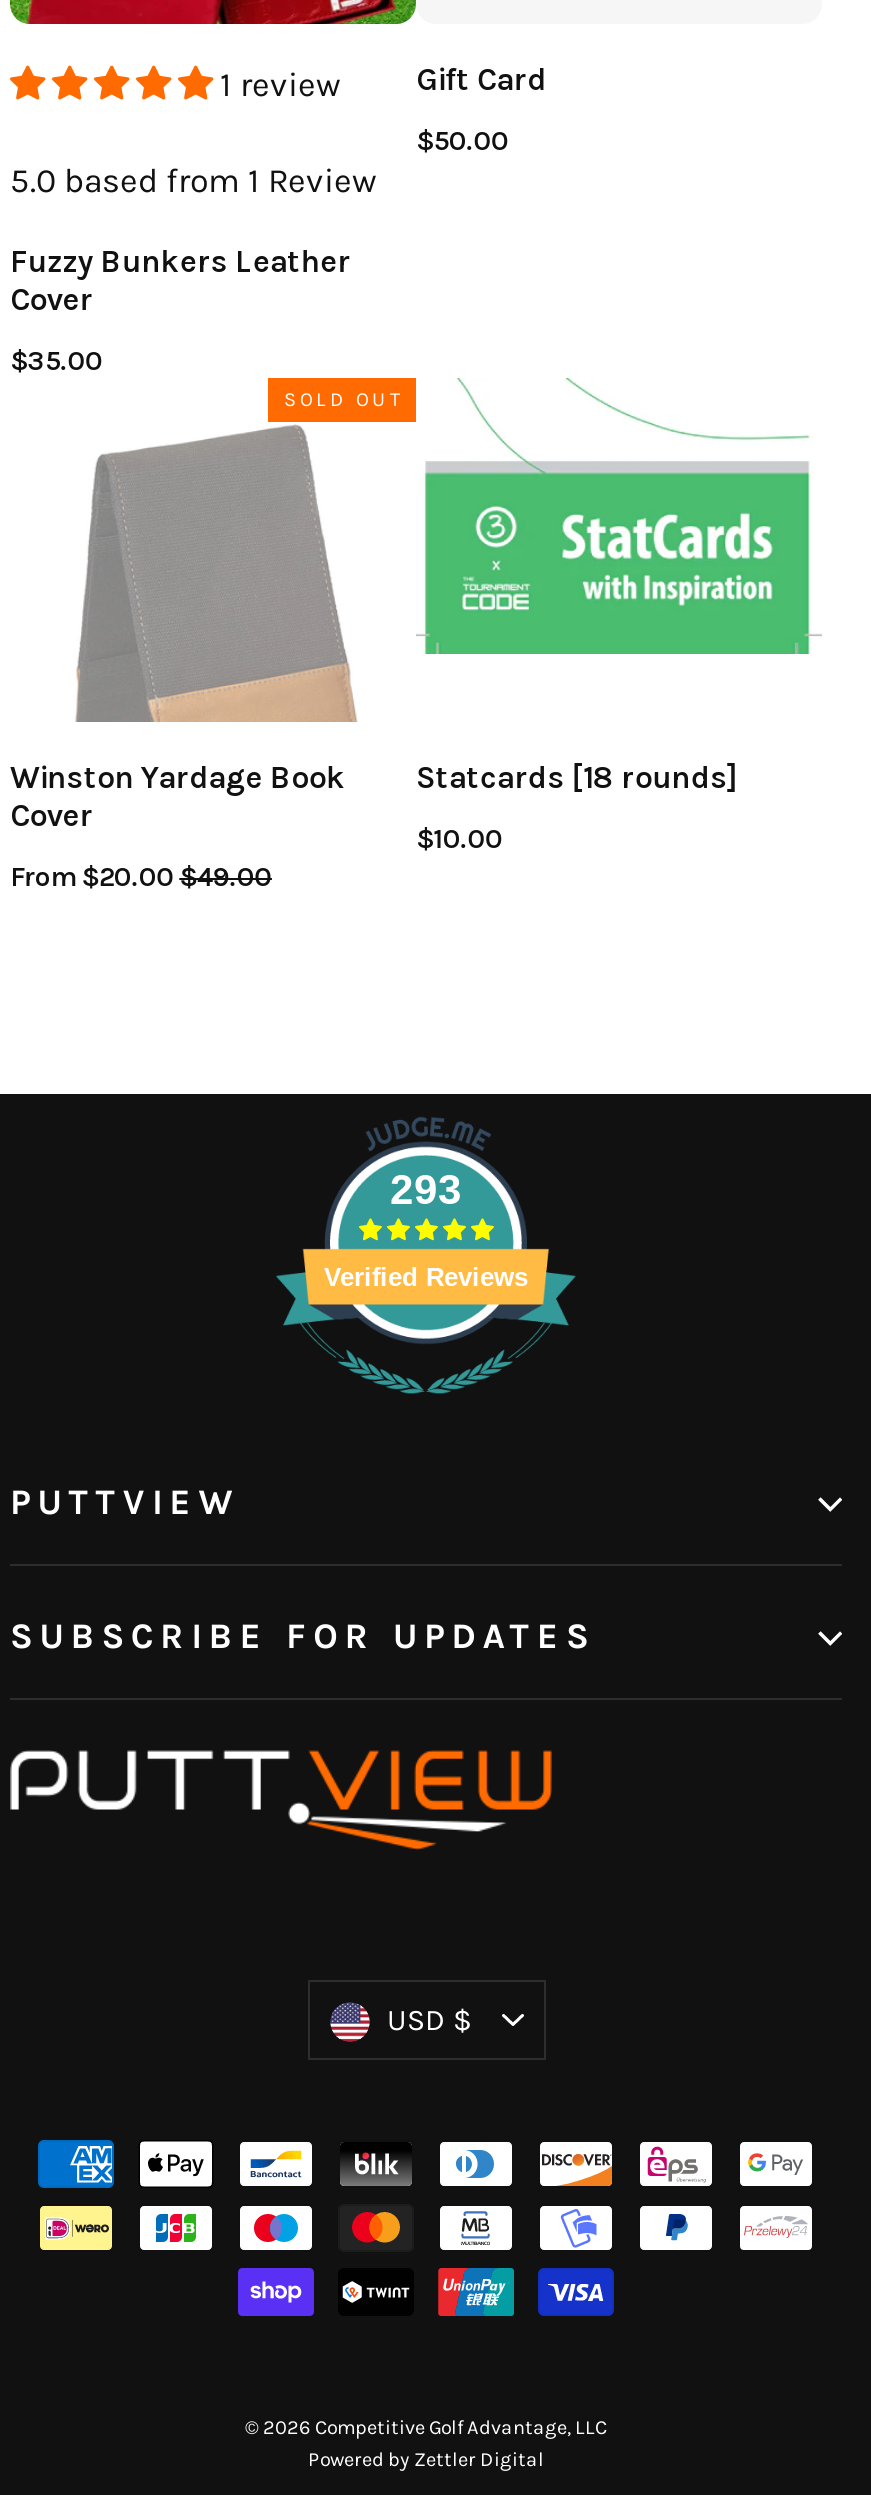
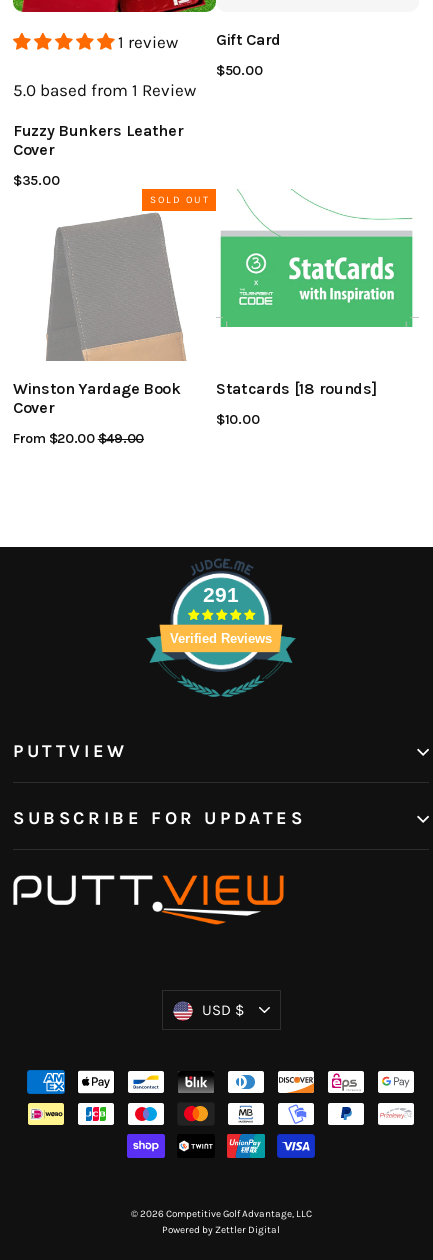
- 293
+ 291
